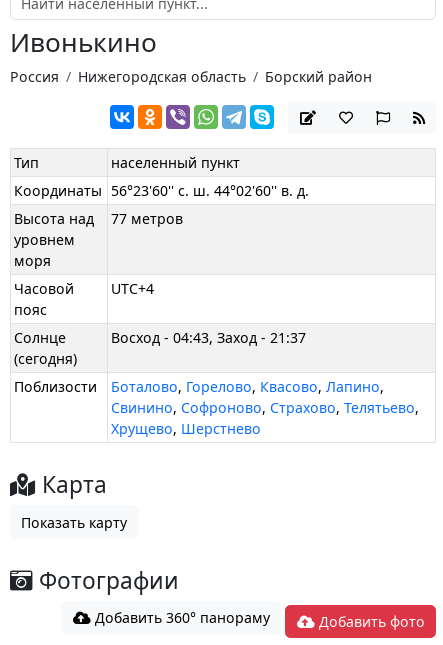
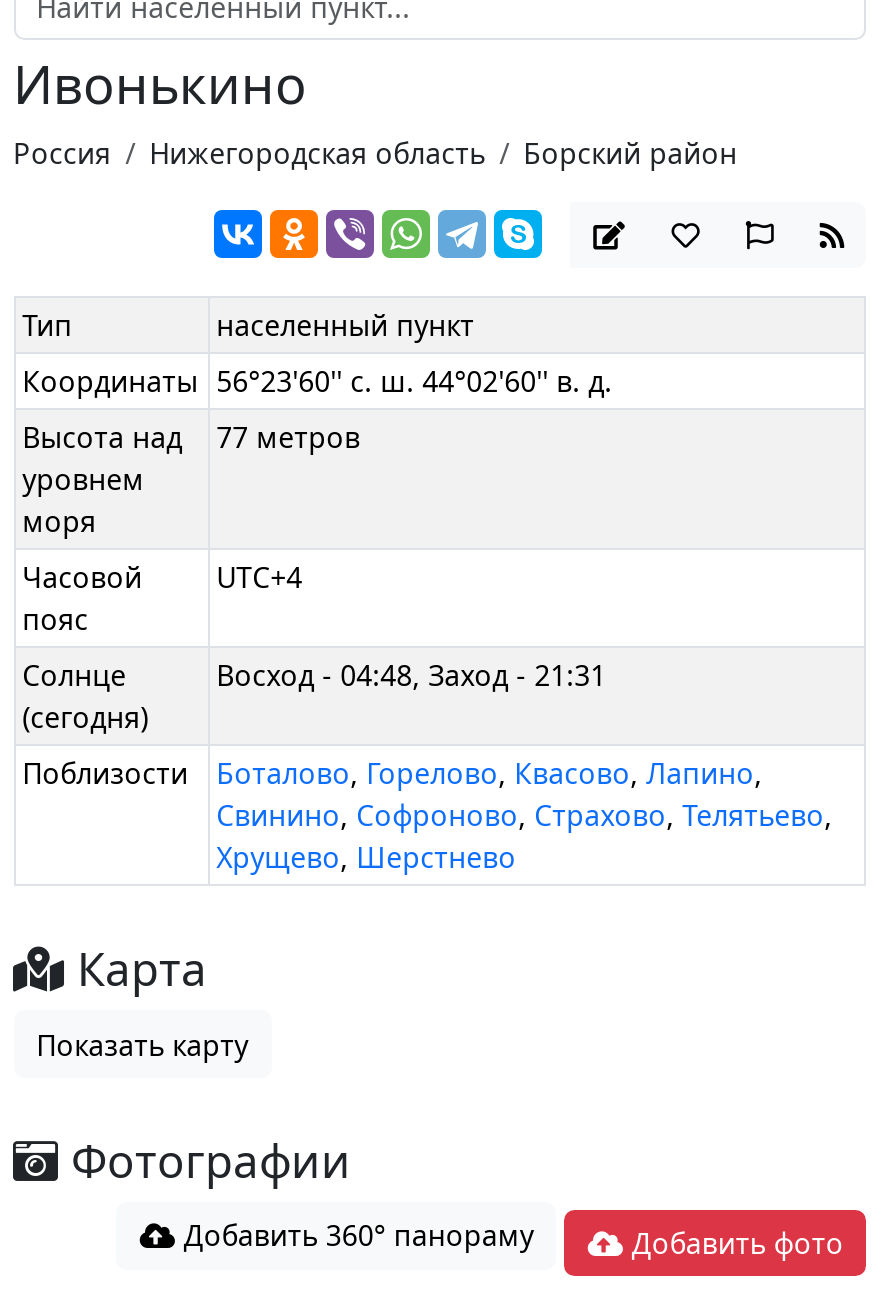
- Восход - 04:43, Заход - 21:37
+ Восход - 04:48, Заход - 21:31
